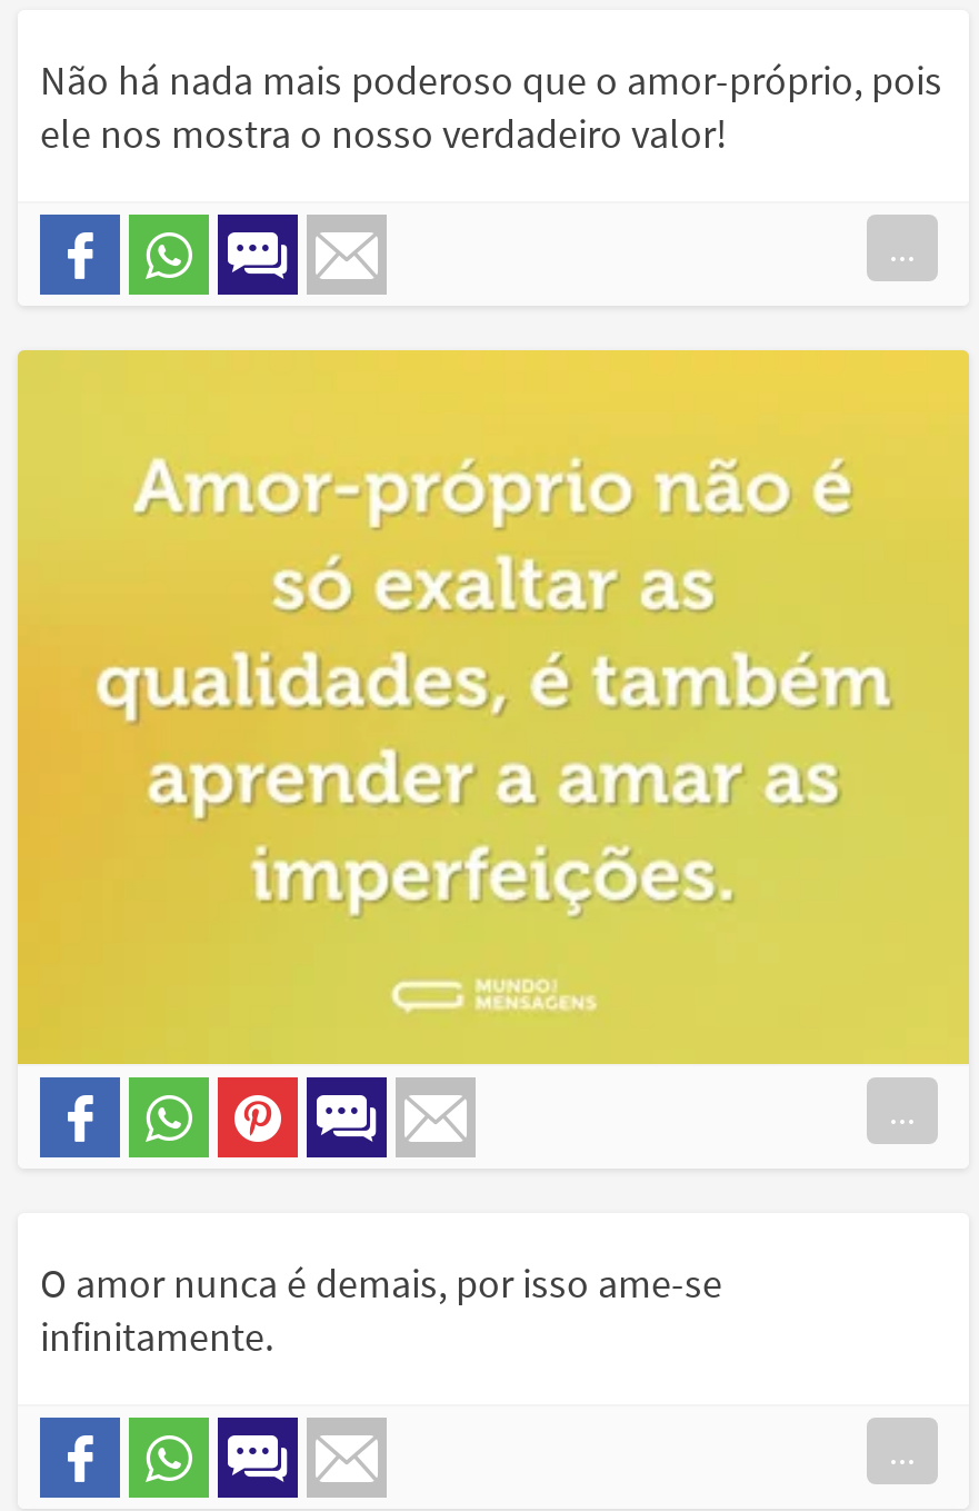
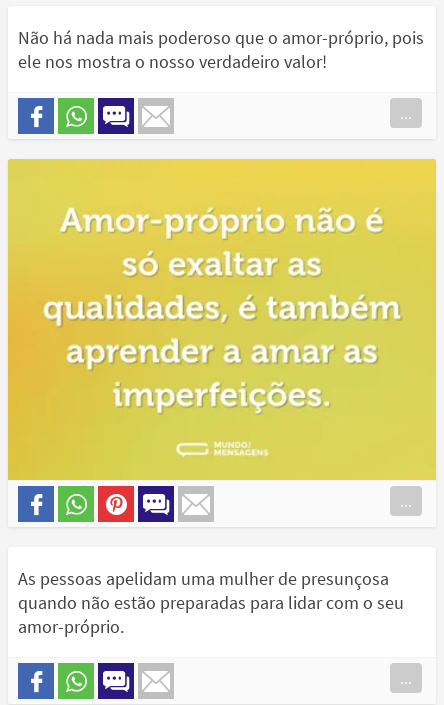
- O amor nunca é demais, por isso ame-se
- infinitamente.
+ As pessoas apelidam uma mulher de presunçosa
+ quando não estão preparadas para lidar com o seu
+ amor-próprio.
